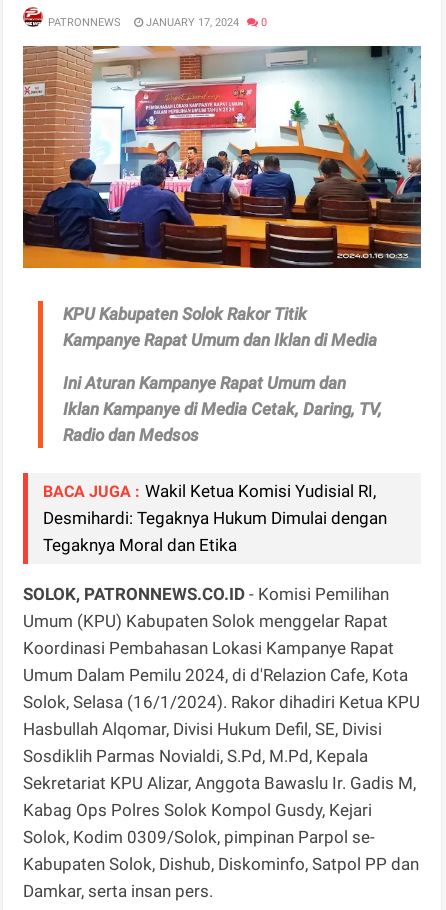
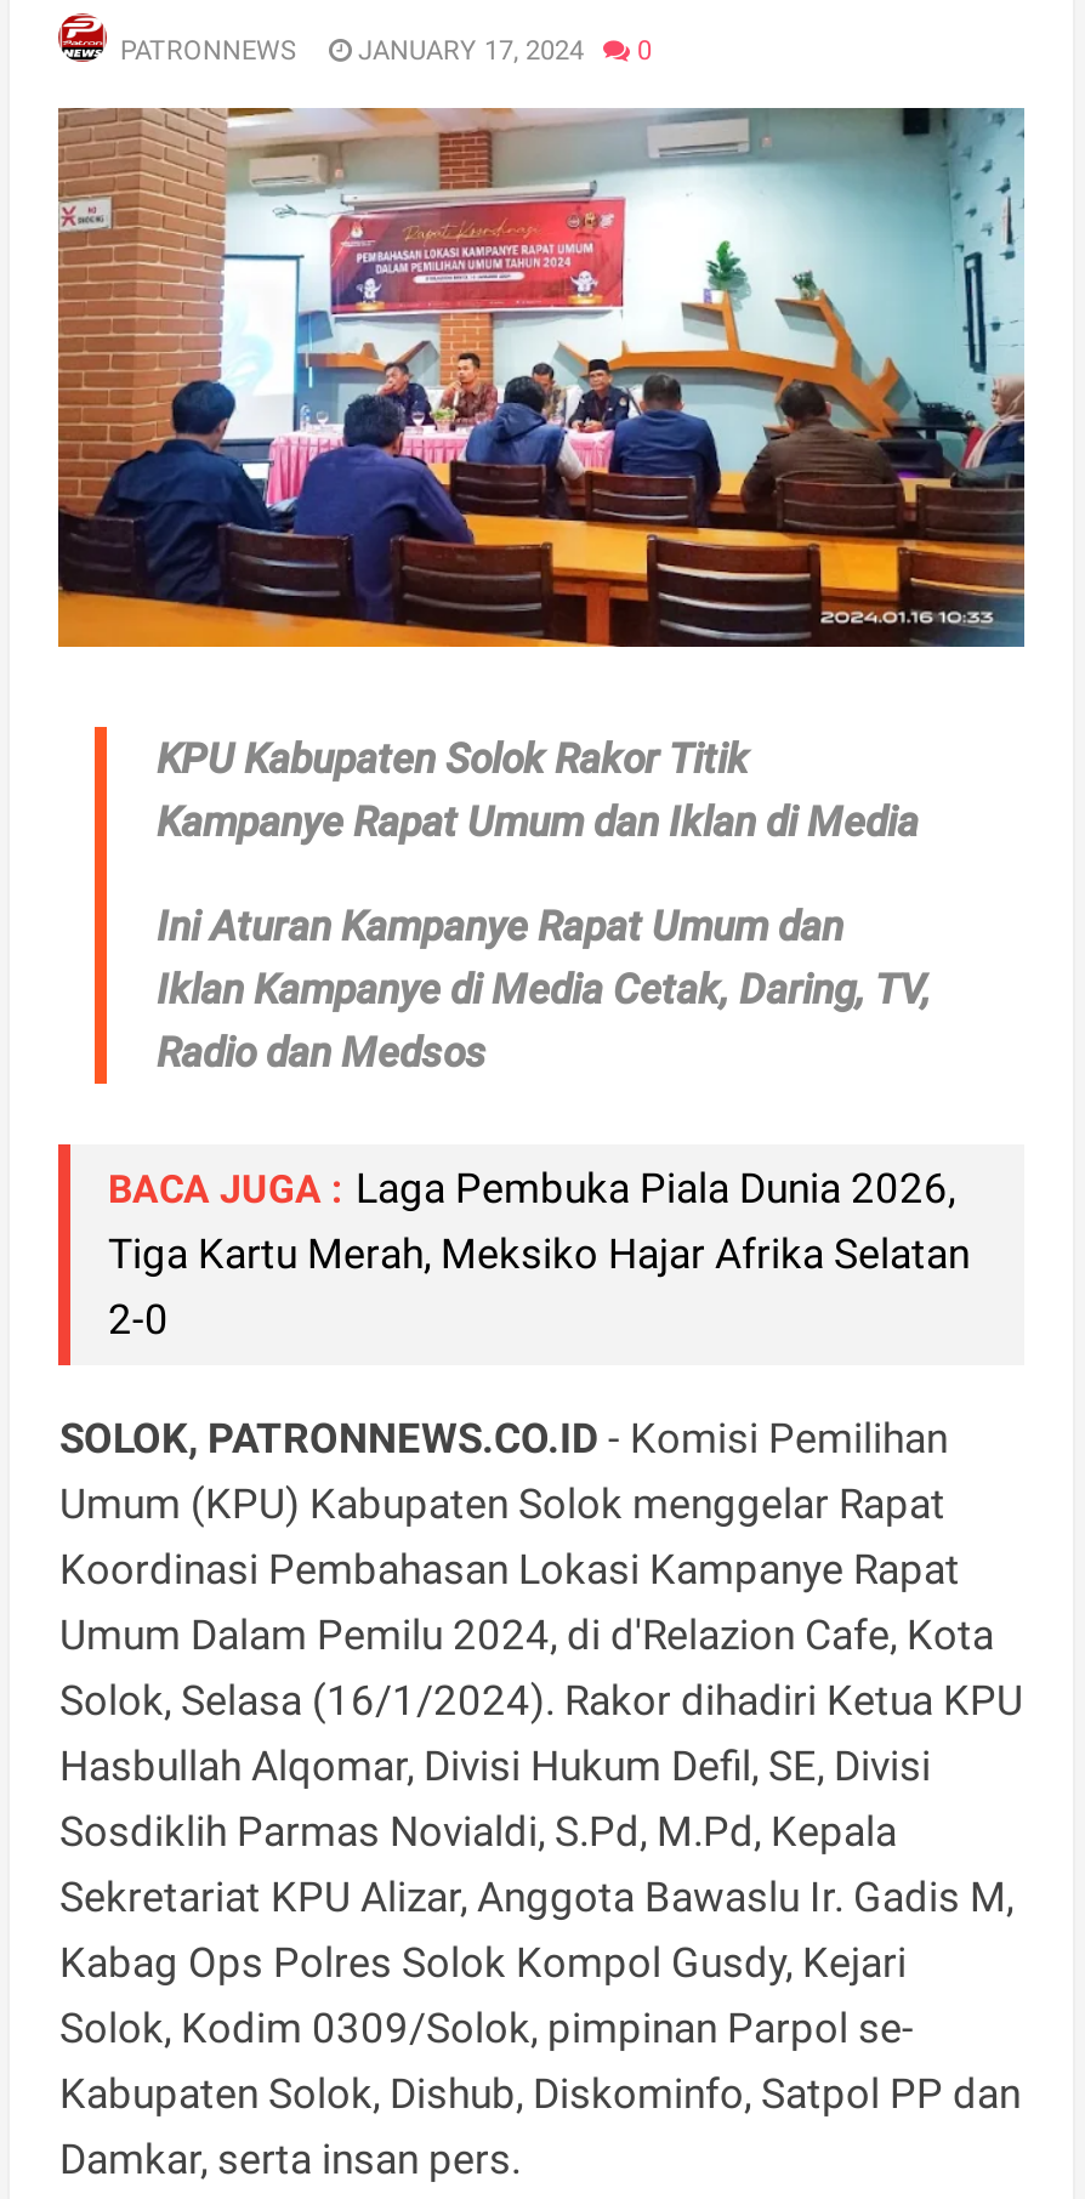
- BACA JUGA : Wakil Ketua Komisi Yudisial RI,
- Desmihardi: Tegaknya Hukum Dimulai dengan
- Tegaknya Moral dan Etika
+ BACA JUGA : Laga Pembuka Piala Dunia 2026,
+ Tiga Kartu Merah, Meksiko Hajar Afrika Selatan
+ 2-0
